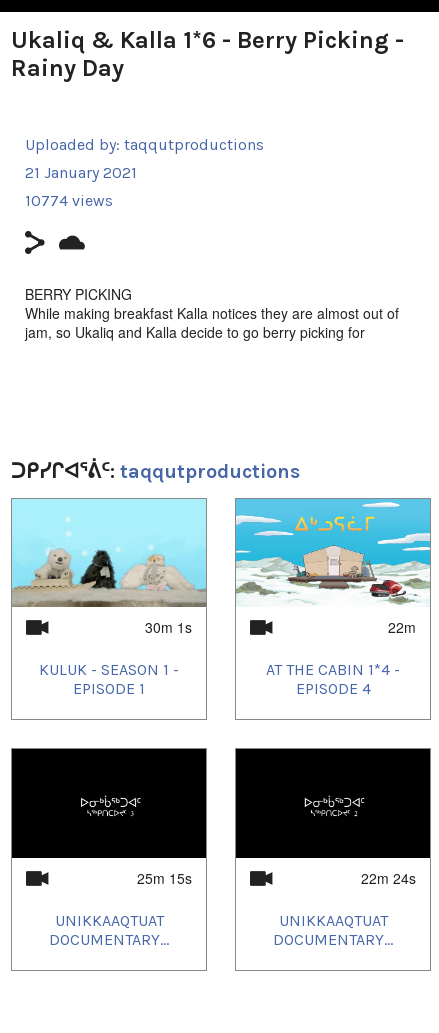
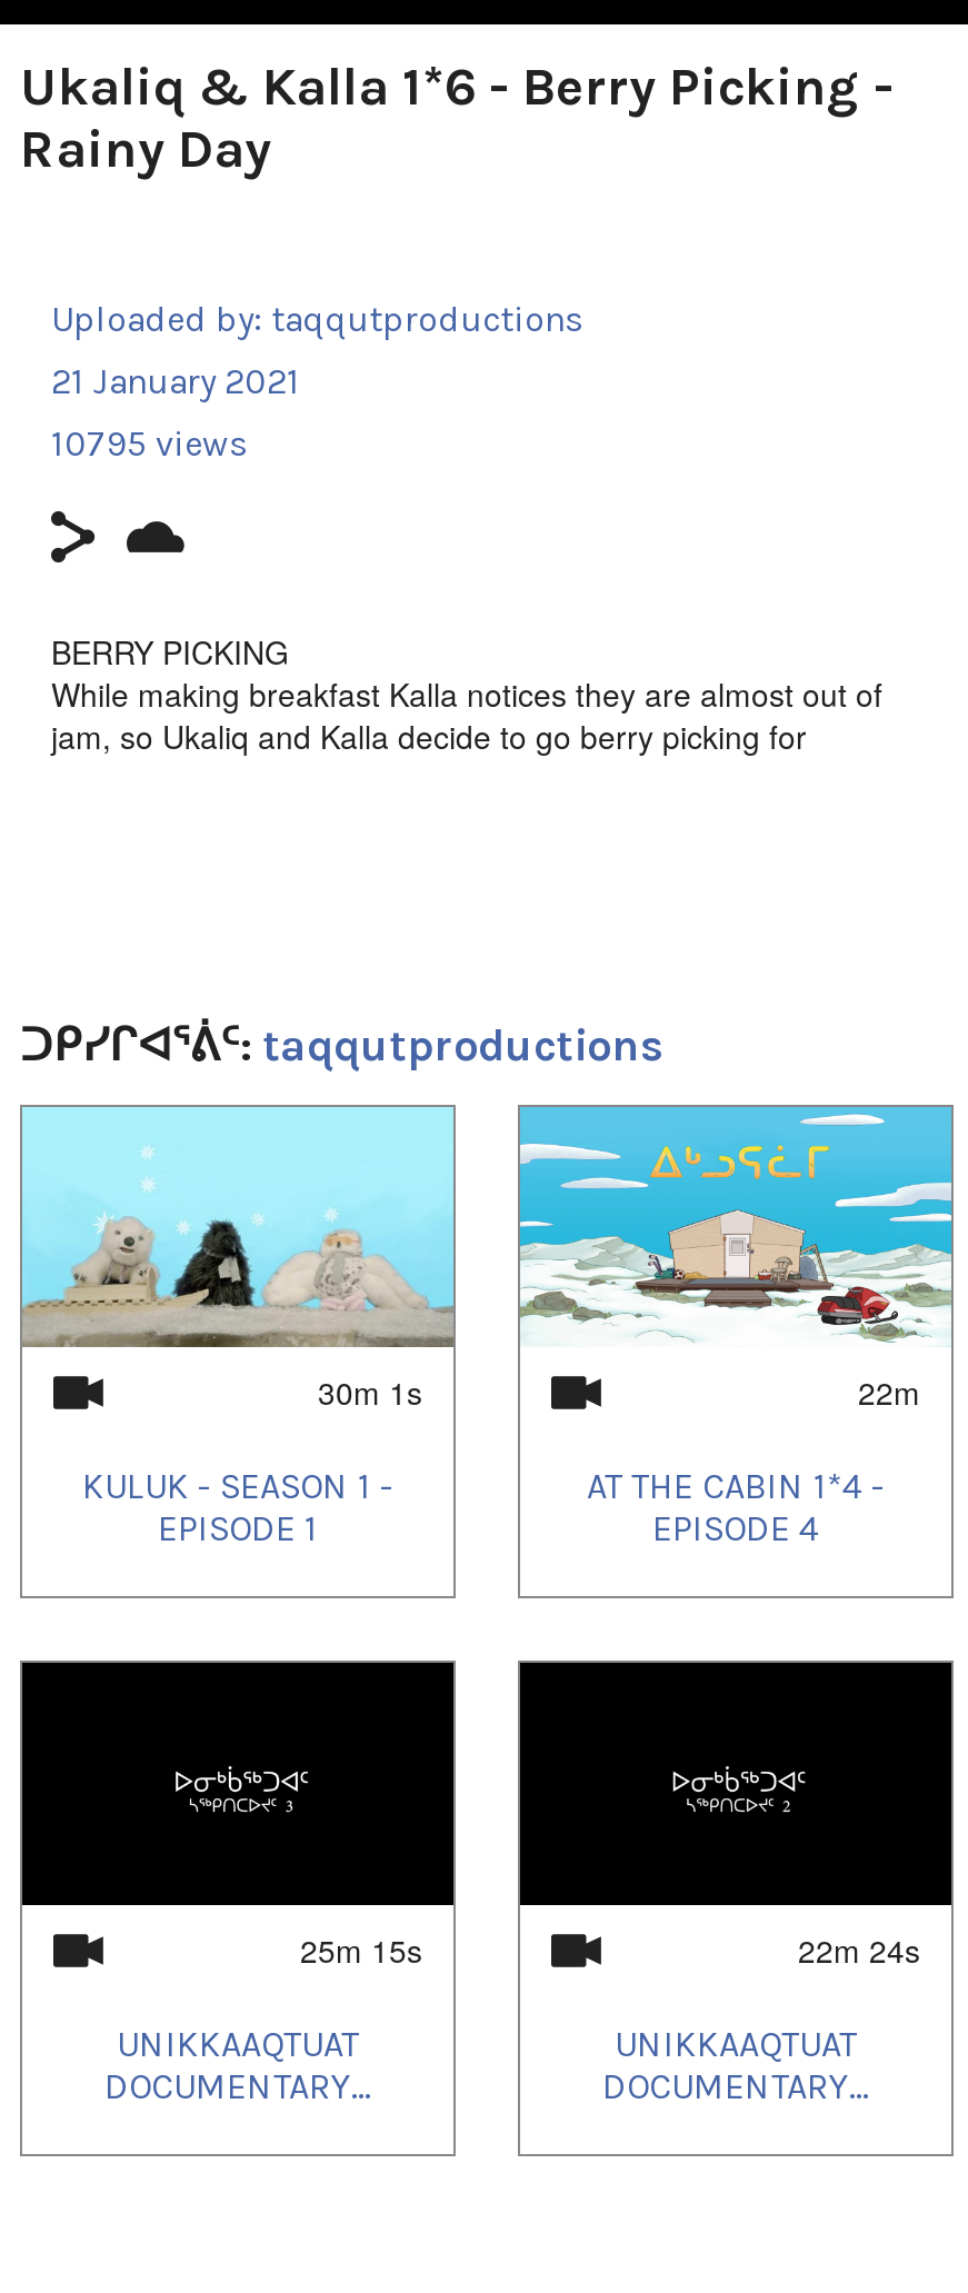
- 10774 views
+ 10795 views
